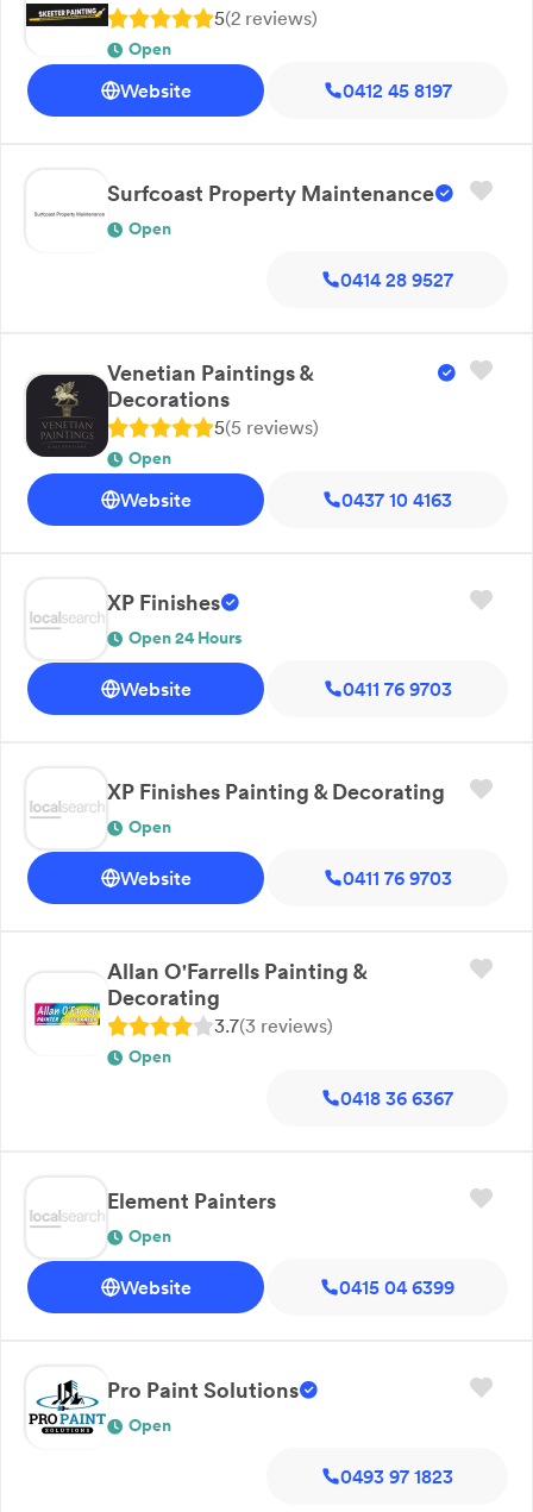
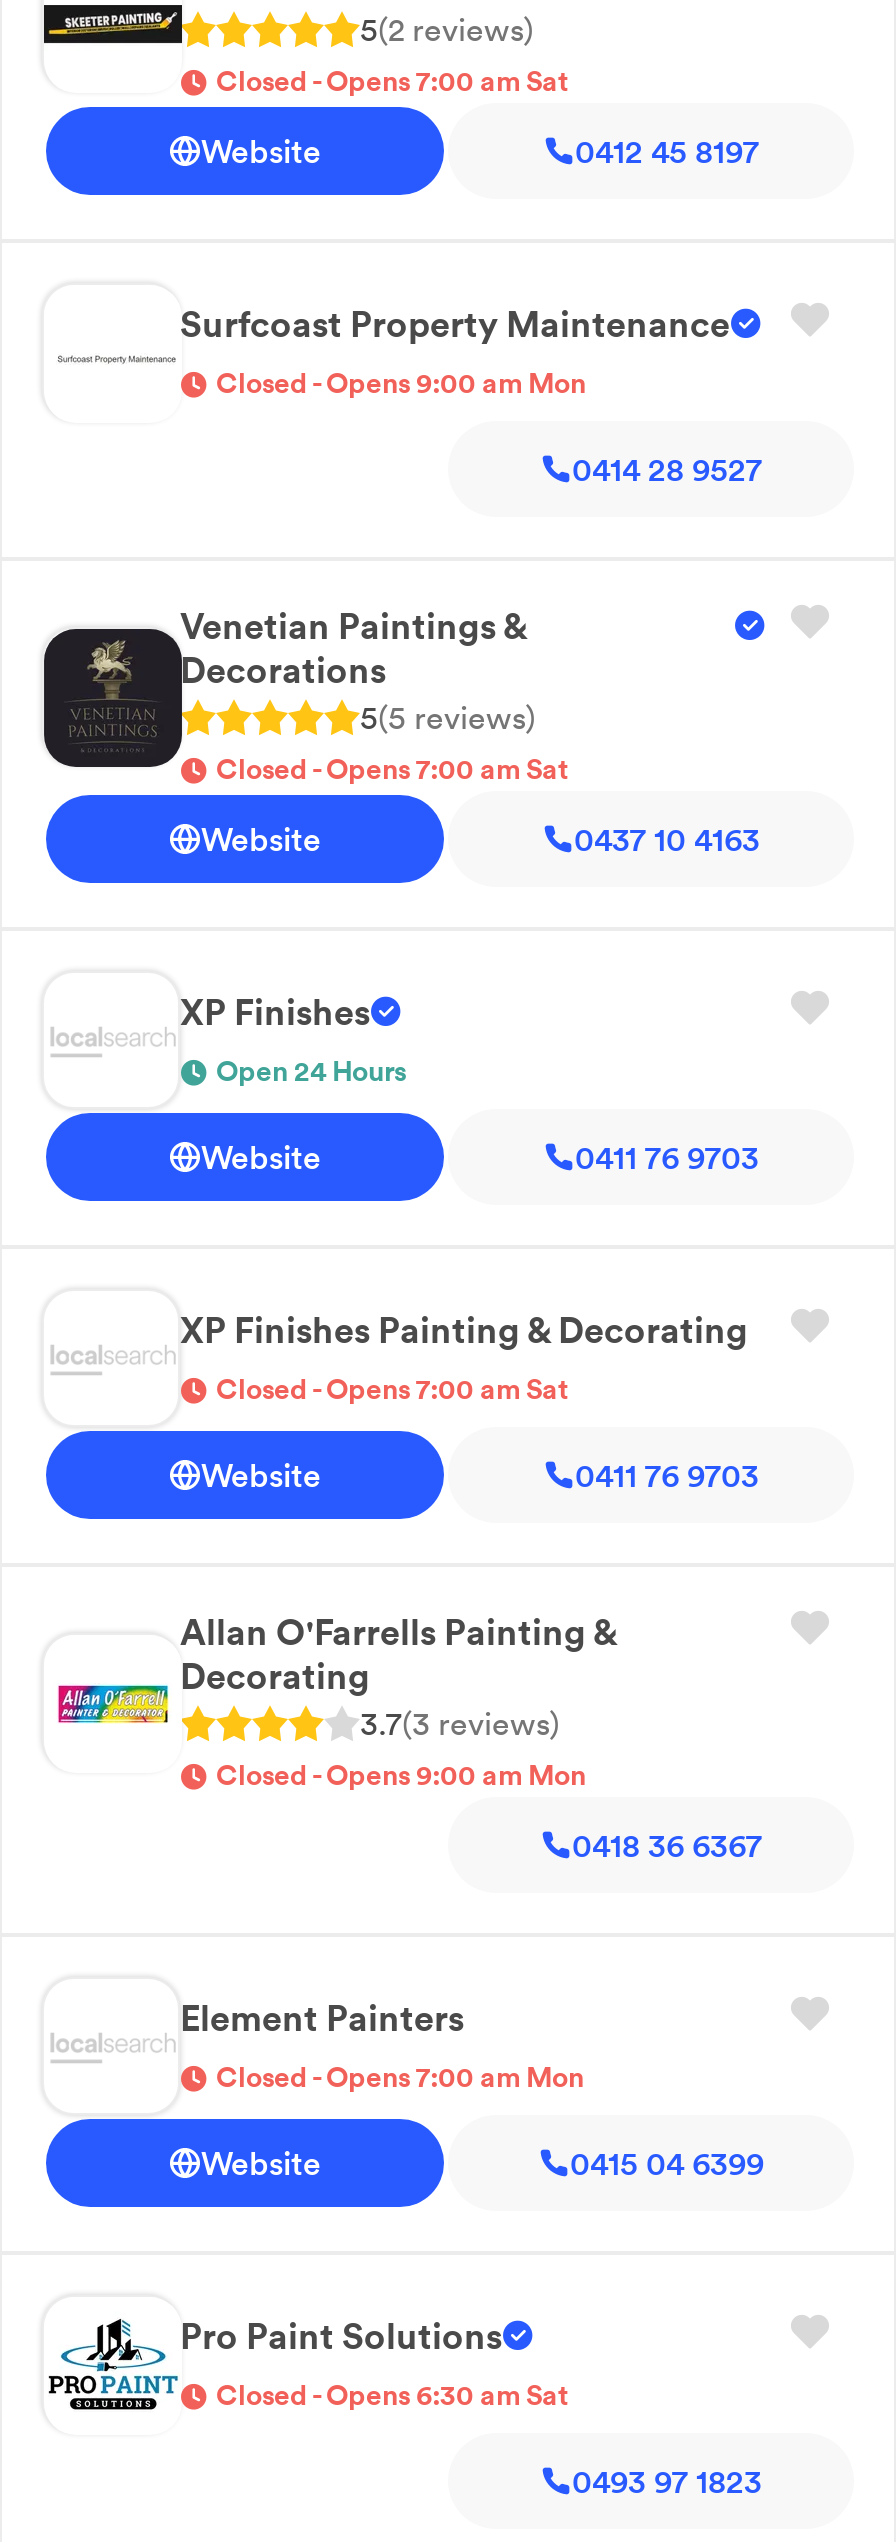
- Open
+ Closed - Opens 7:00 am Sat

- Open
+ Closed - Opens 9:00 am Mon

- Open
+ Closed - Opens 7:00 am Sat

- Open
+ Closed - Opens 7:00 am Sat

- Open
+ Closed - Opens 9:00 am Mon

- Open
+ Closed - Opens 7:00 am Mon

- Open
+ Closed - Opens 6:30 am Sat
